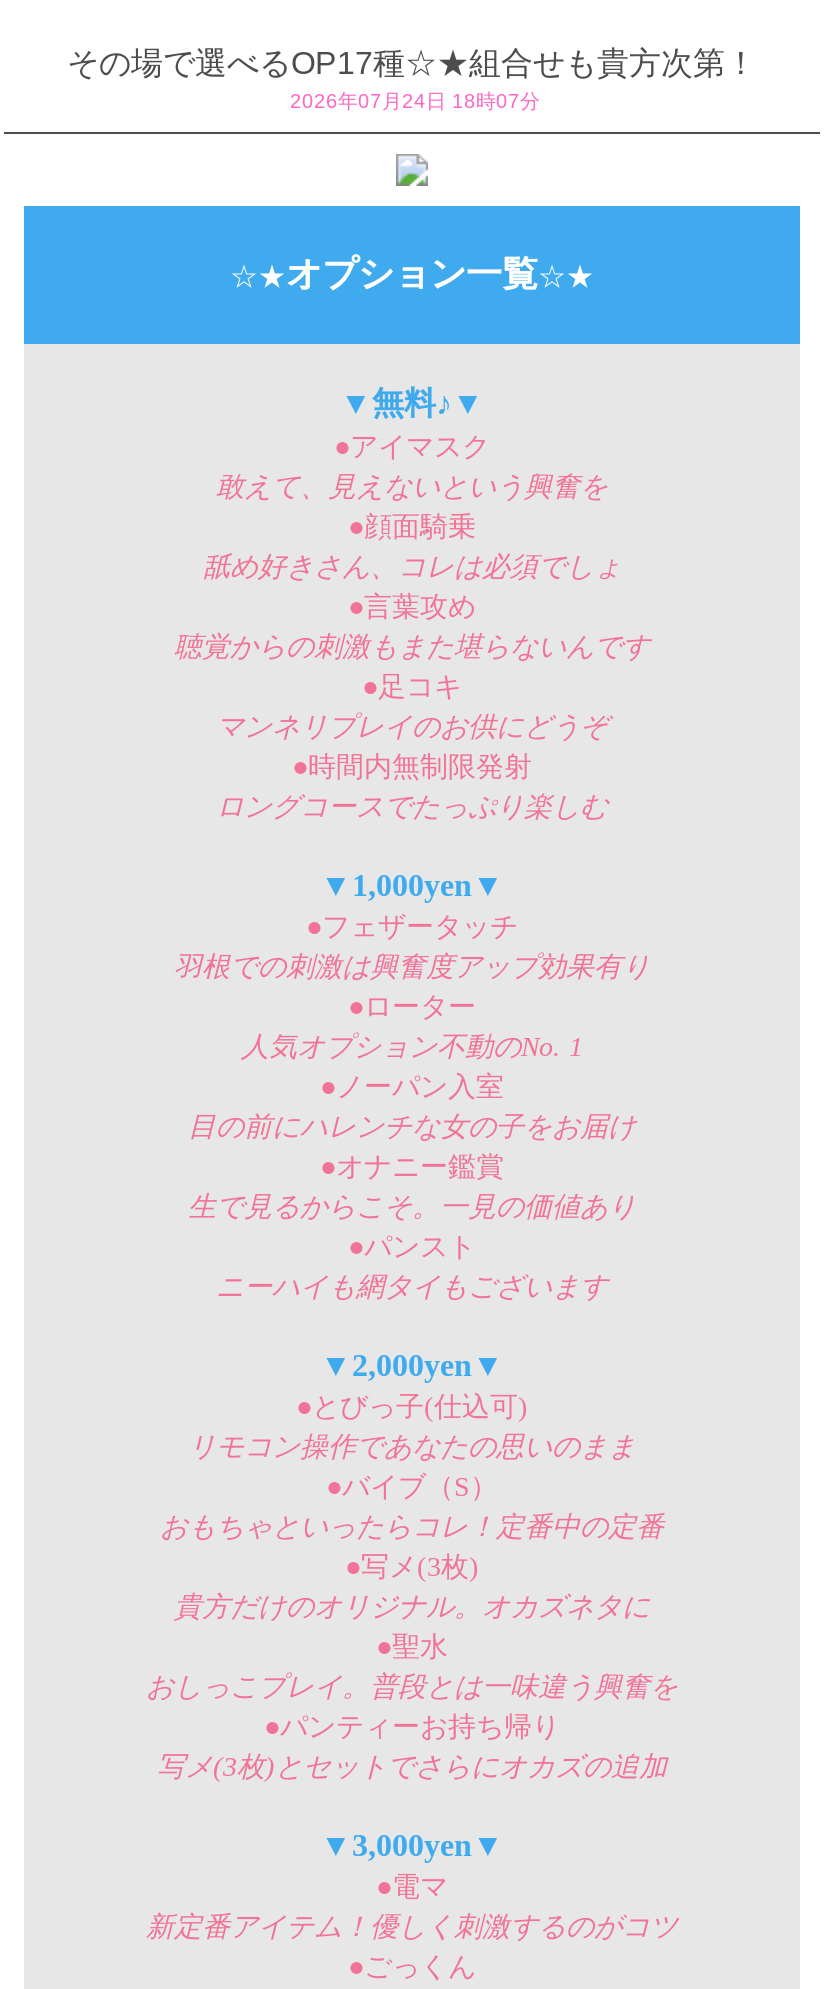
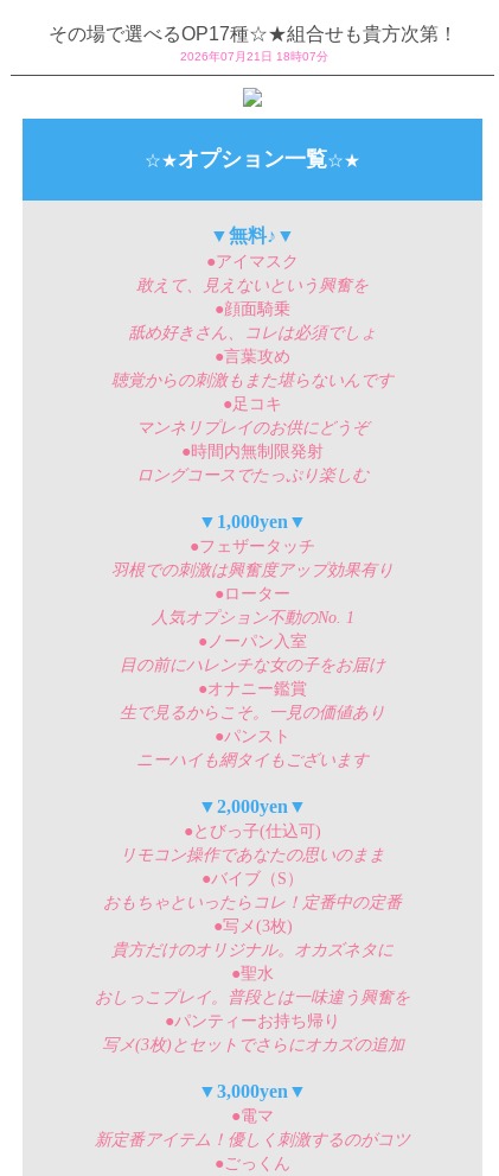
- 2026年07月24日 18時07分
+ 2026年07月21日 18時07分
